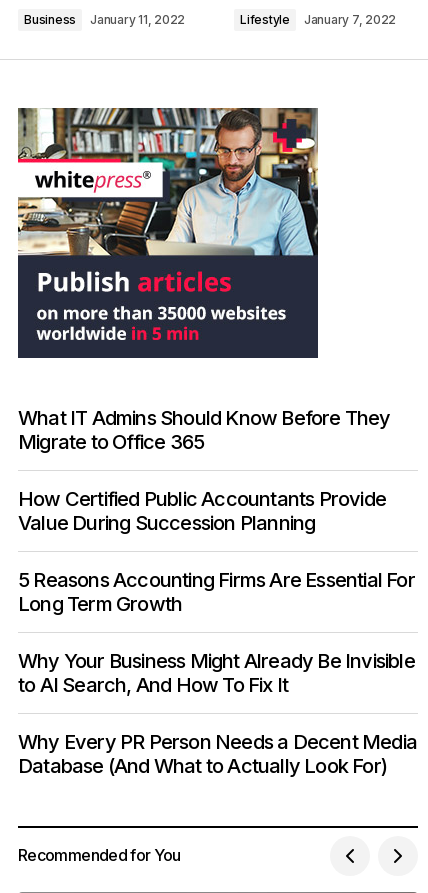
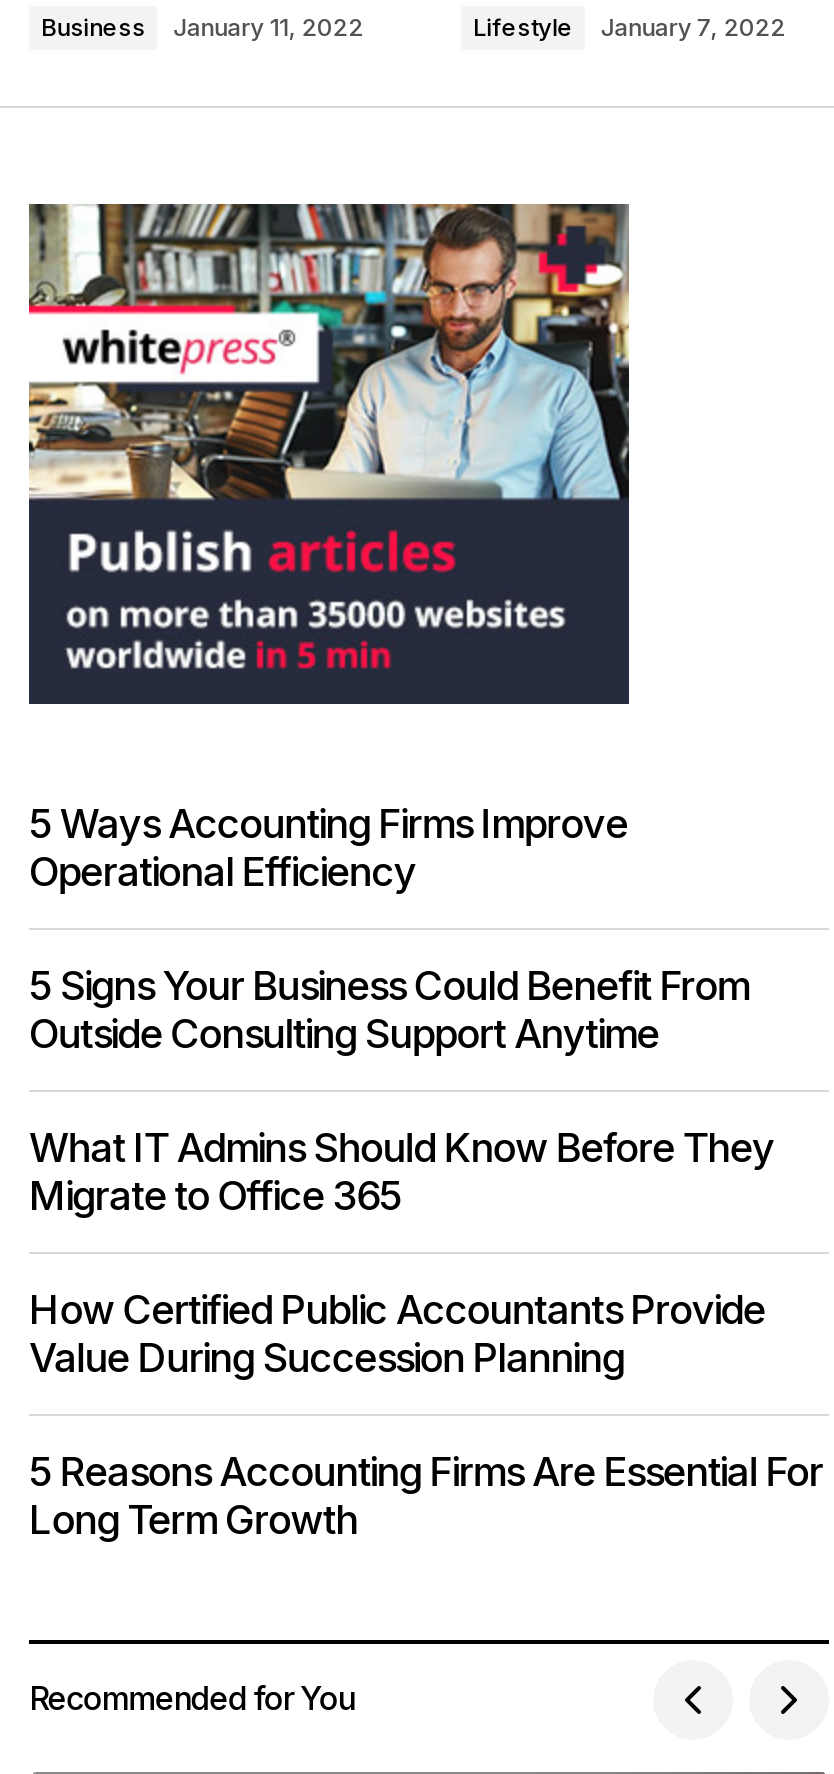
+ 5 Ways Accounting Firms Improve
+ Operational Efficiency
+ 5 Signs Your Business Could Benefit From
+ Outside Consulting Support Anytime

moved down: What IT Admins Should Know Before They | Migrate to Office 365 | How Certified Public Accountants Provide | Value During Succession Planning | 5 Reasons Accounting Firms Are Essential For | Long Term Growth

- Why Your Business Might Already Be Invisible
- to AI Search, And How To Fix It
- Why Every PR Person Needs a Decent Media
- Database (And What to Actually Look For)
